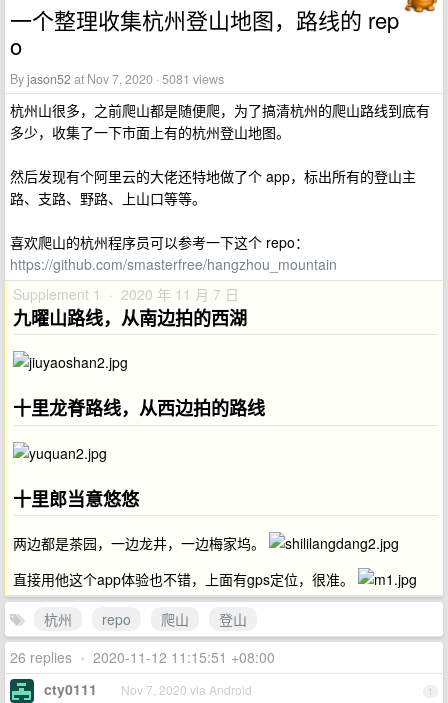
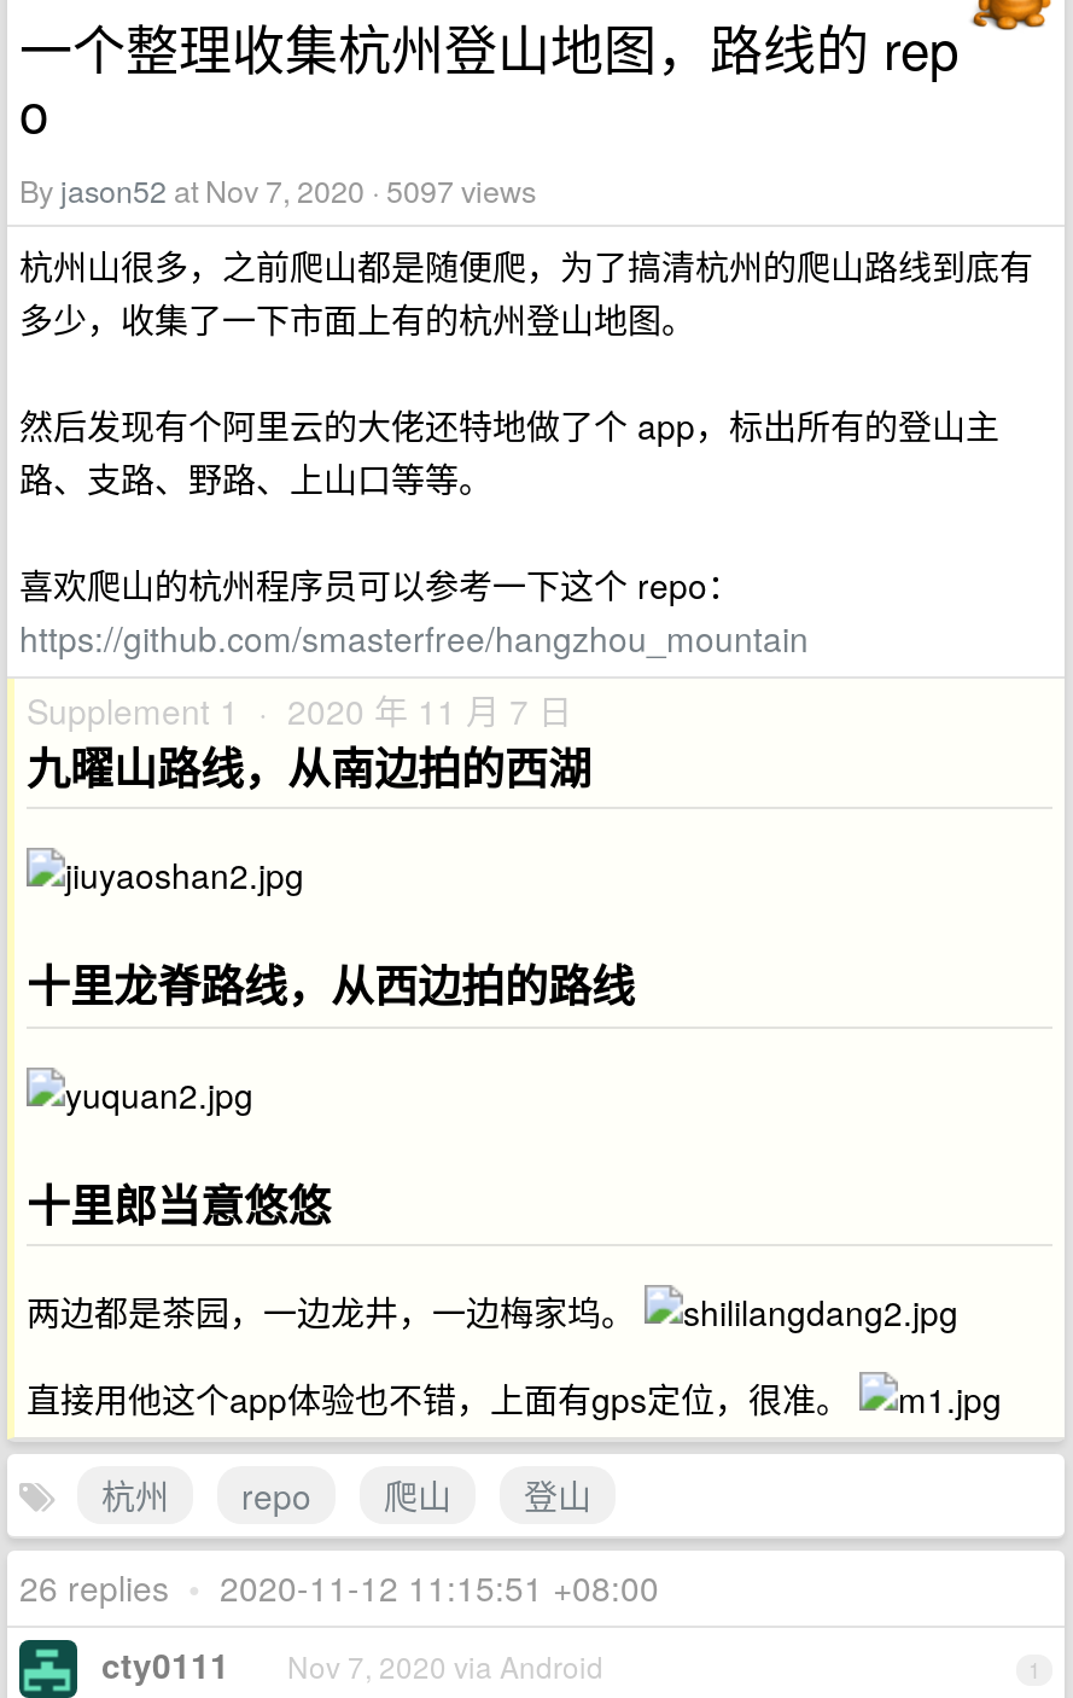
- By jason52 at Nov 7, 2020 · 5081 views
+ By jason52 at Nov 7, 2020 · 5097 views
